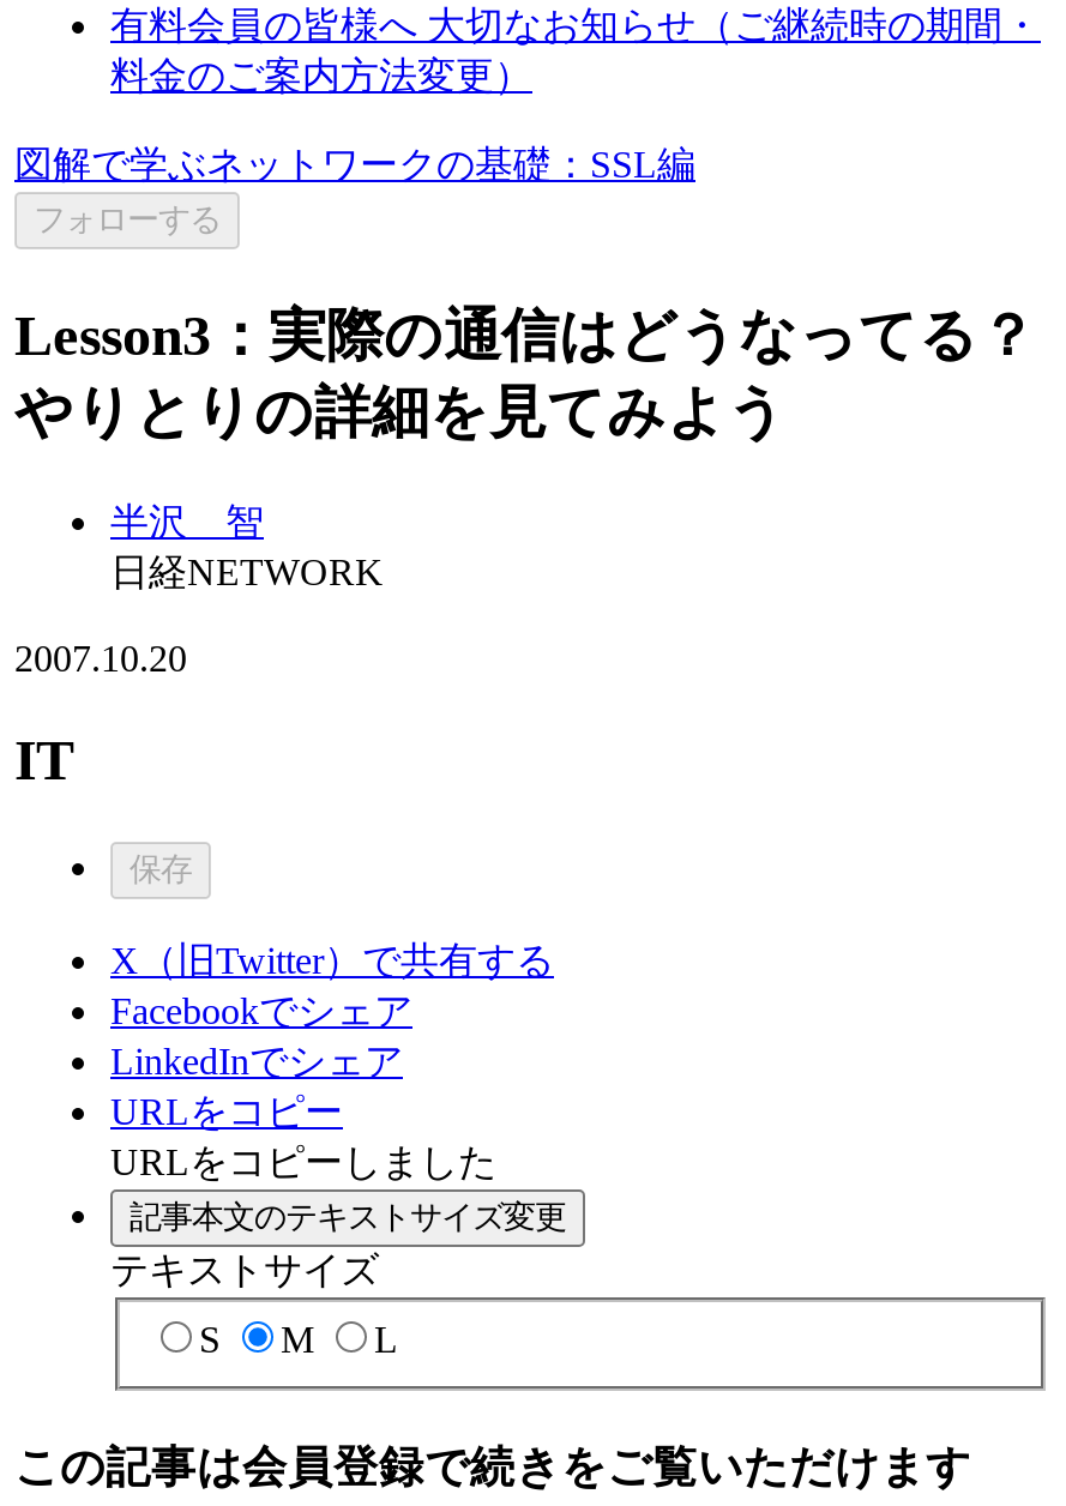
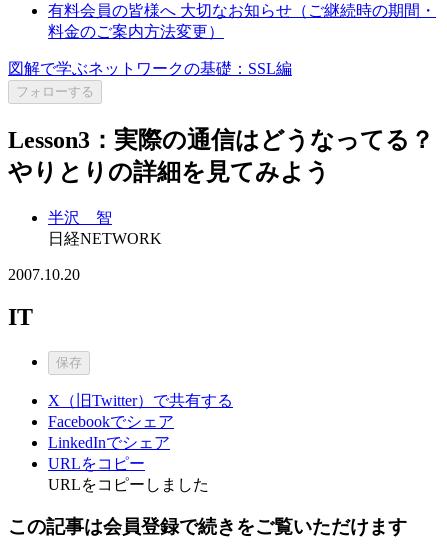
- 記事本文のテキストサイズ変更
- テキストサイズ
- S
- M
- L
